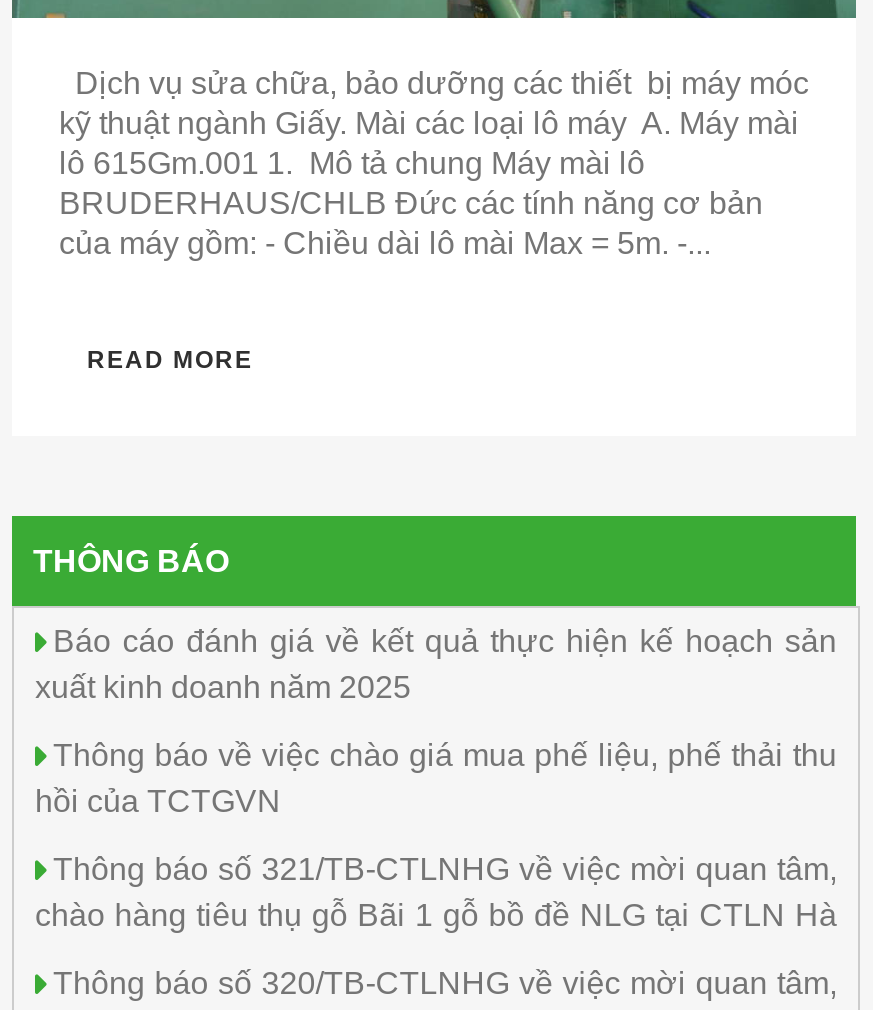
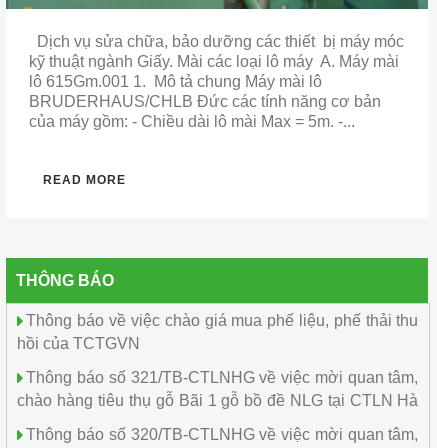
- Báo cáo đánh giá về kết quả thực hiện kế hoạch sản
- xuất kinh doanh năm 2025
